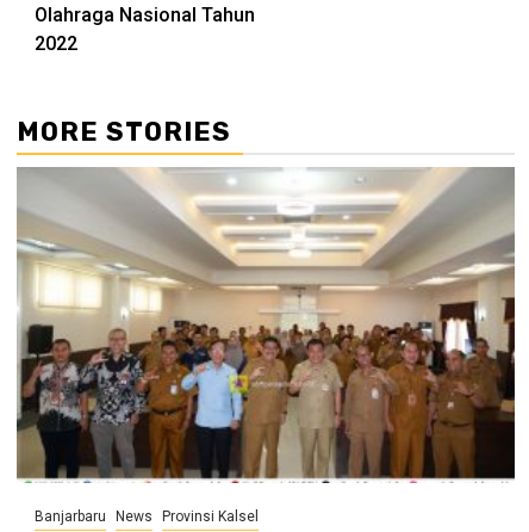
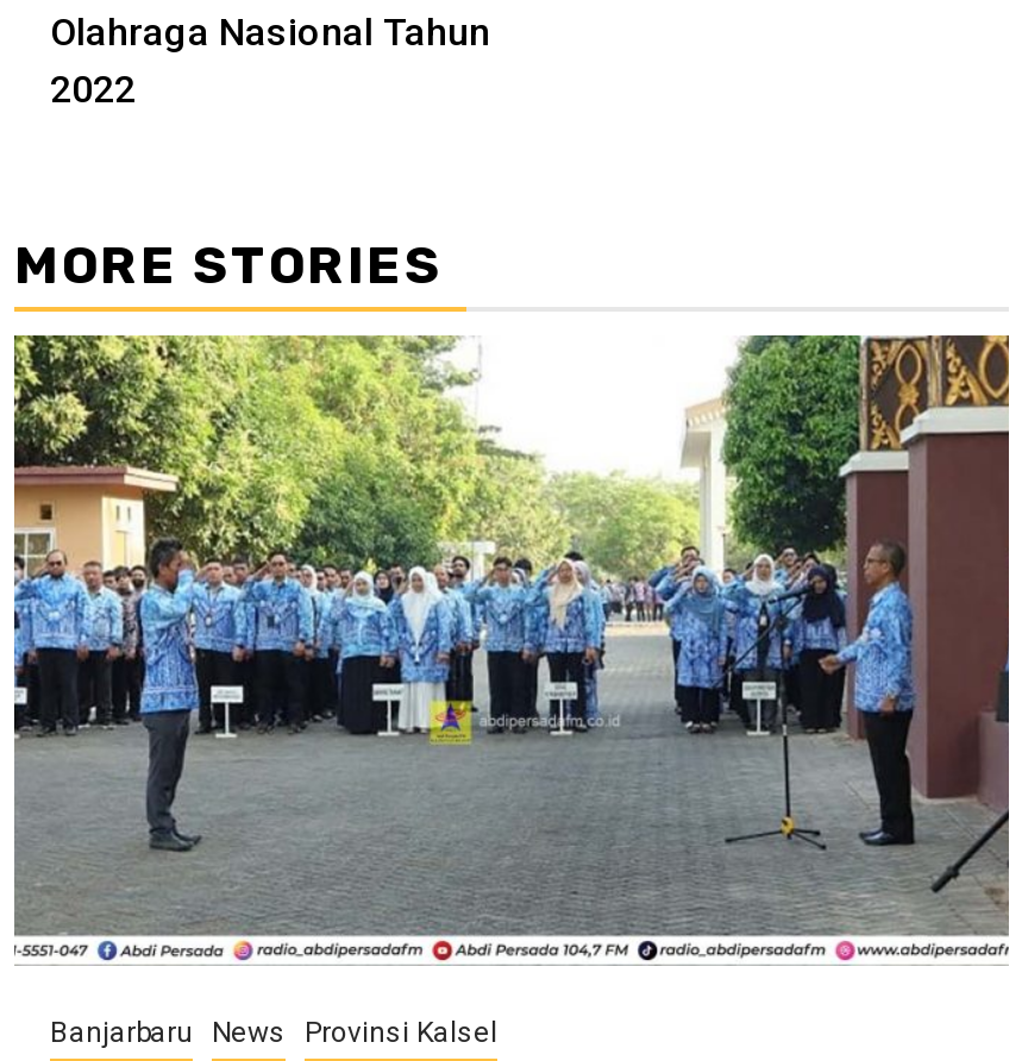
- [image]
+ [image]
